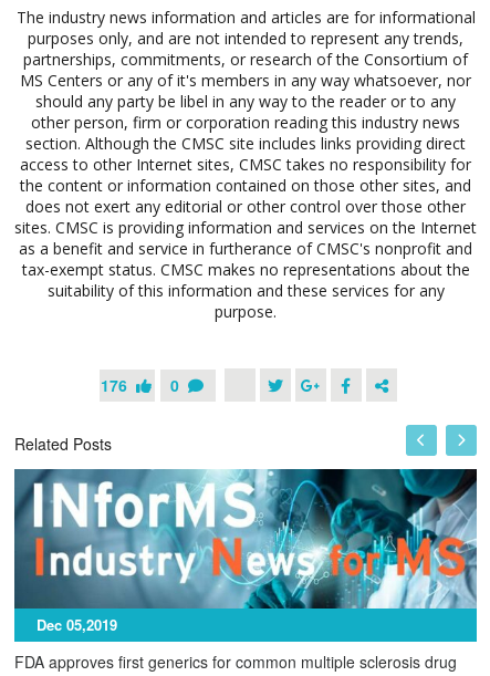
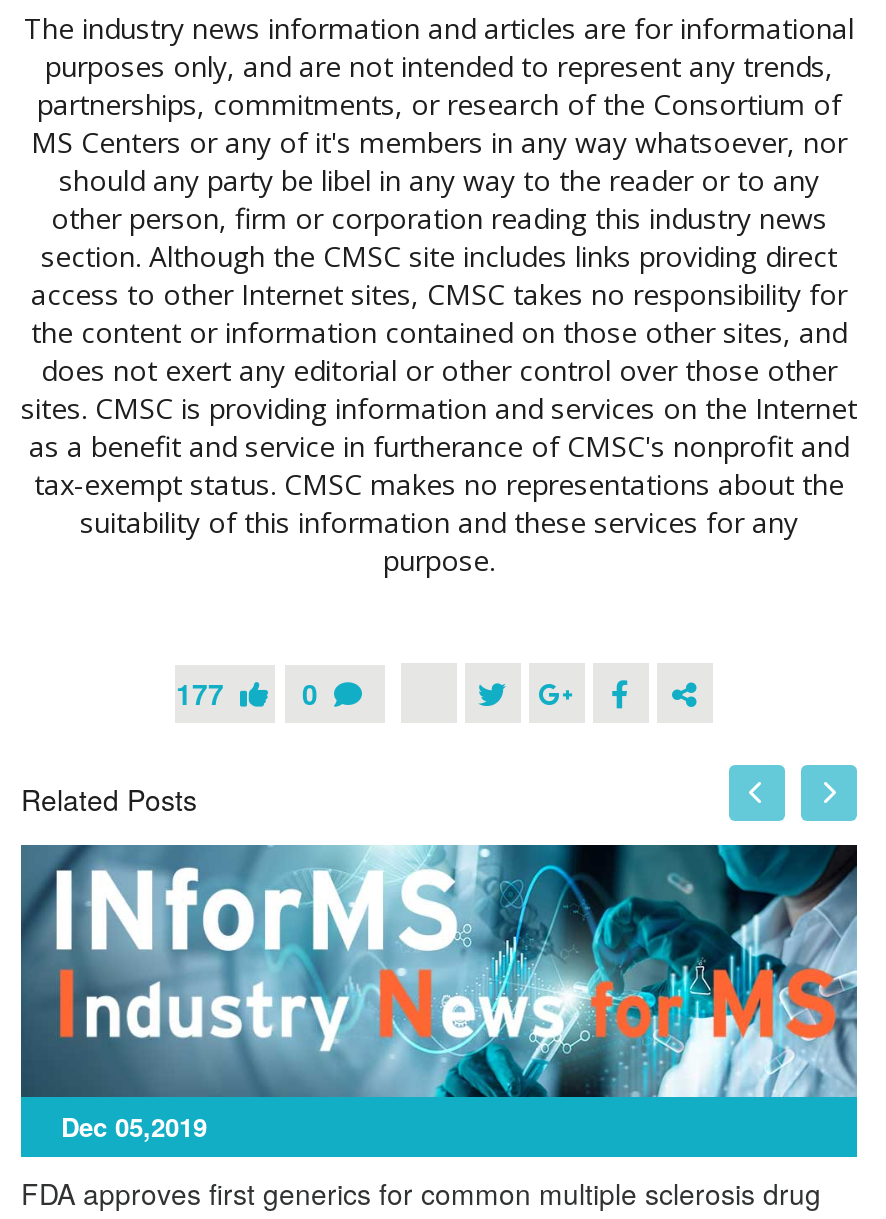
- 176 0
+ 177 0
